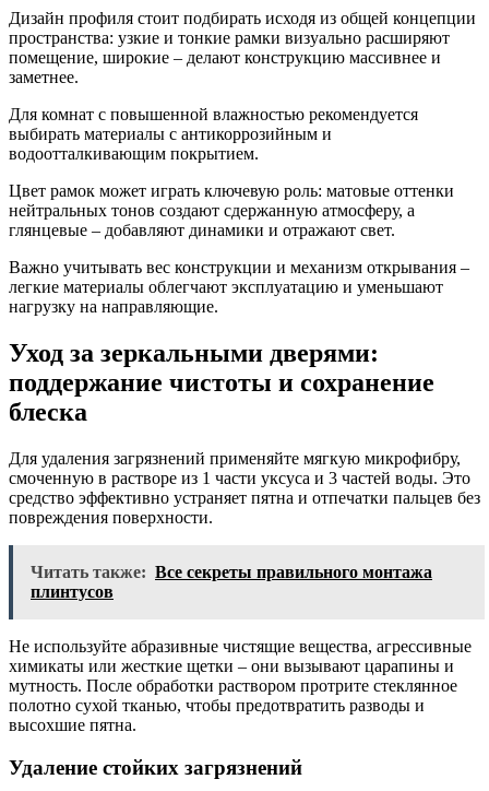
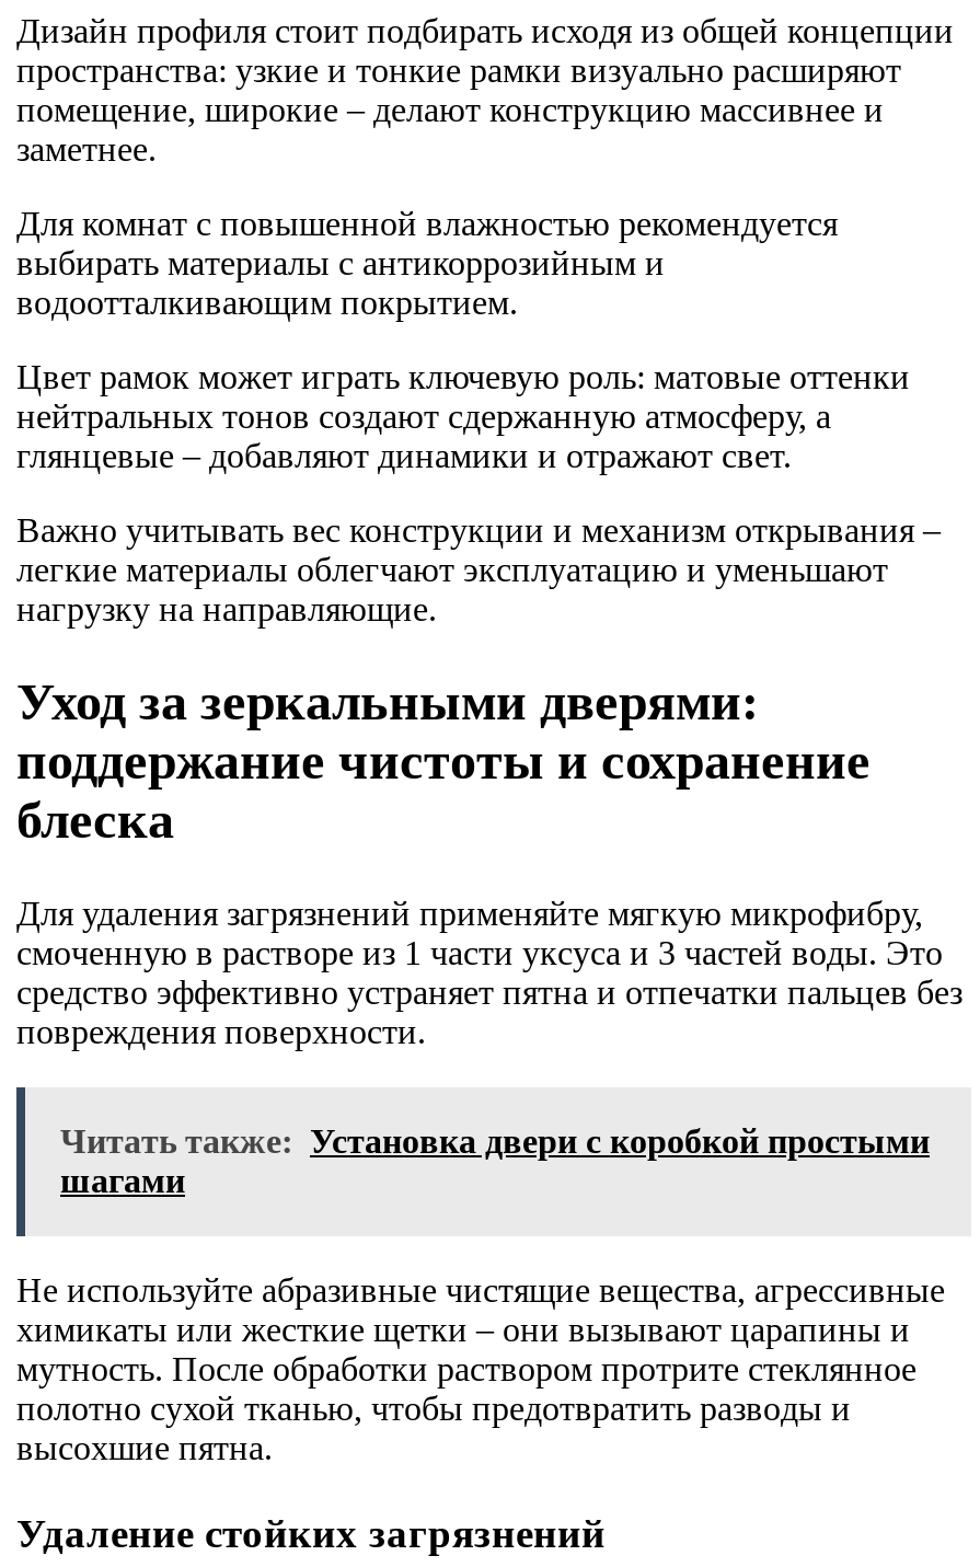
- Читать также: Все секреты правильного монтажа
- плинтусов
+ Читать также: Установка двери с коробкой простыми
+ шагами
